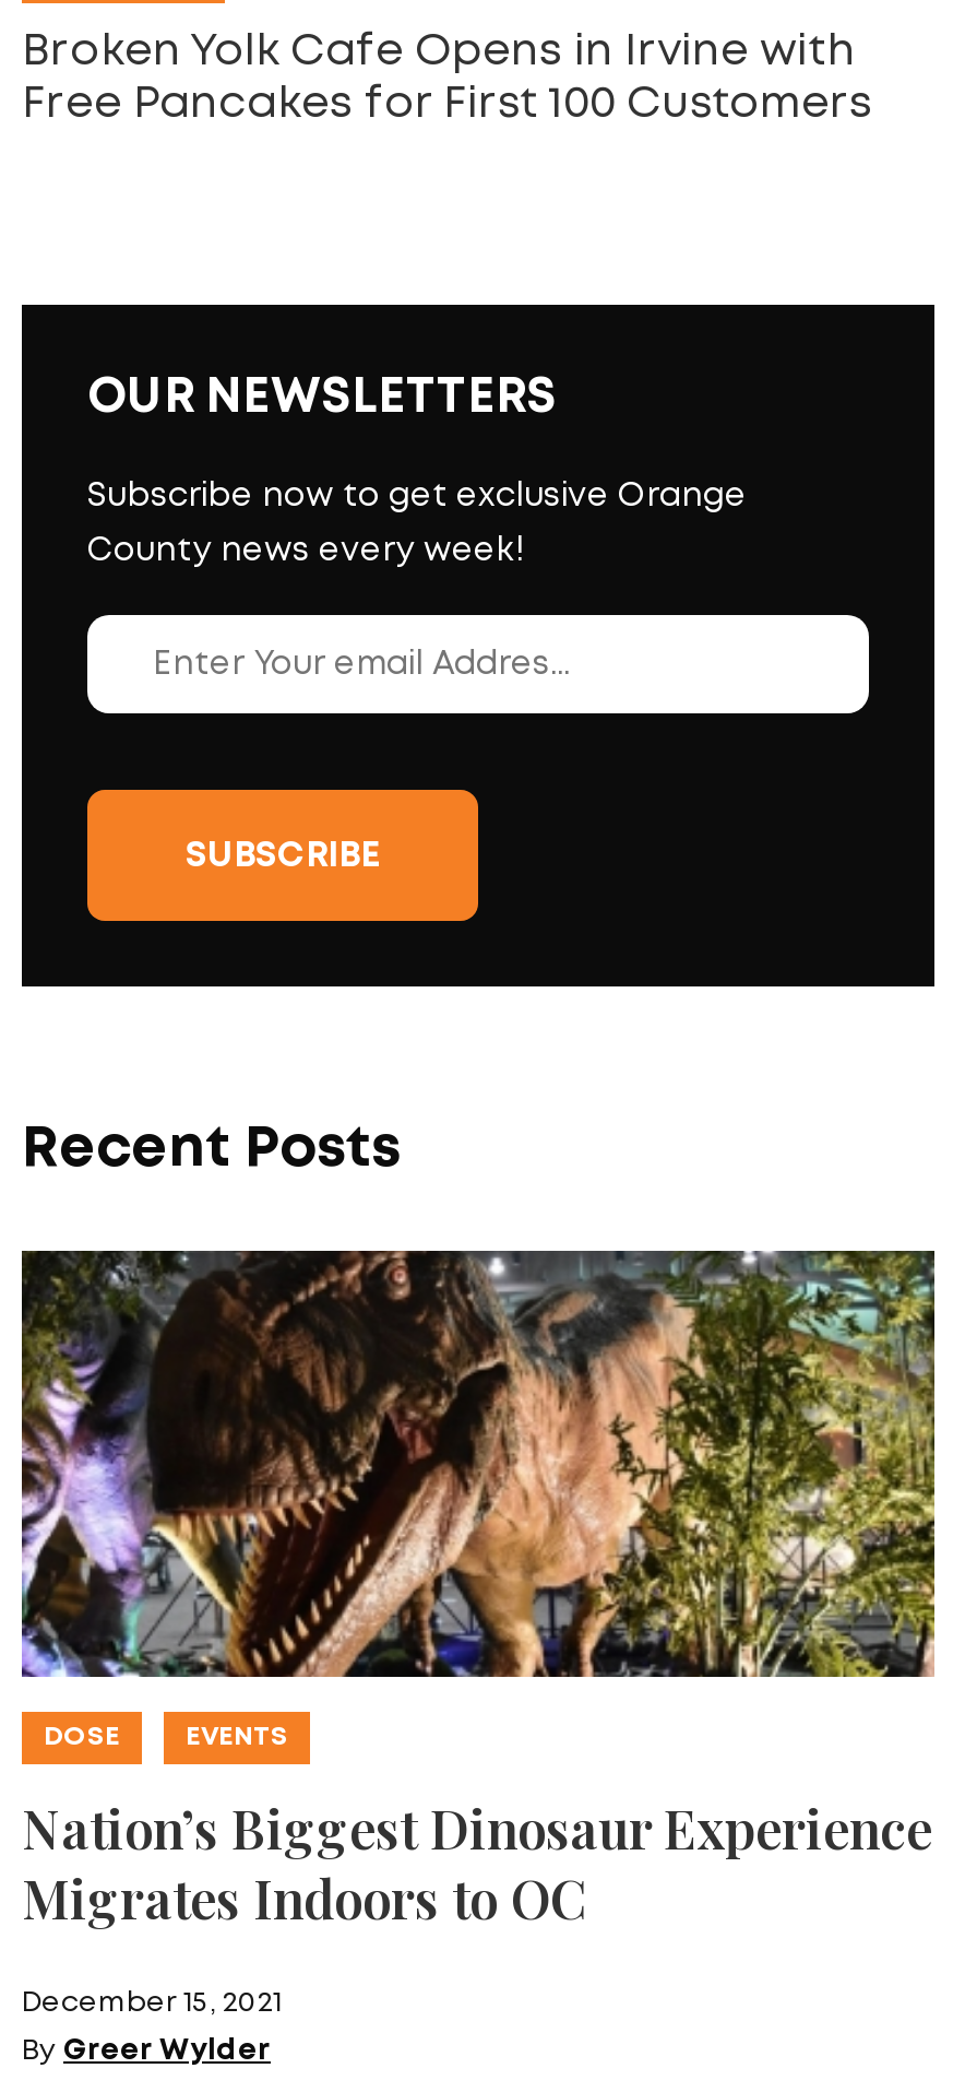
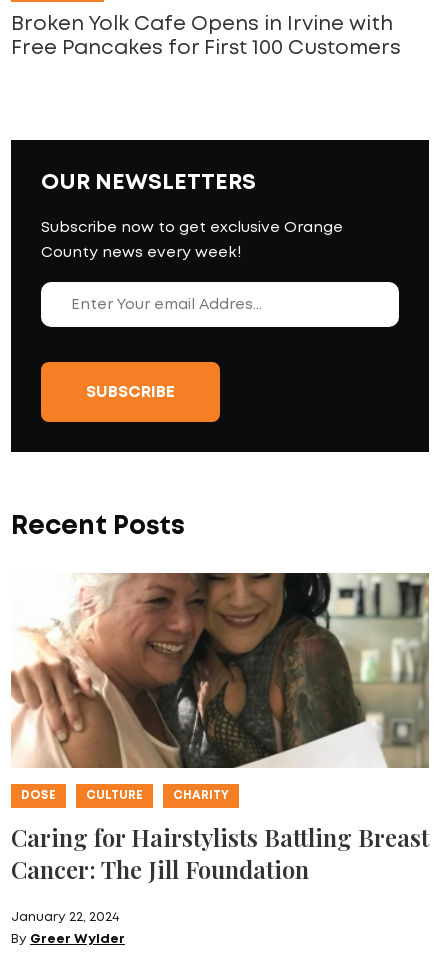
- [image]
- EVENTS
+ [image]
+ CULTURE
+ CHARITY

- Nation’s Biggest Dinosaur Experience
- Migrates Indoors to OC
+ Caring for Hairstylists Battling Breast
+ Cancer: The Jill Foundation

- December 15, 2021
+ January 22, 2024
